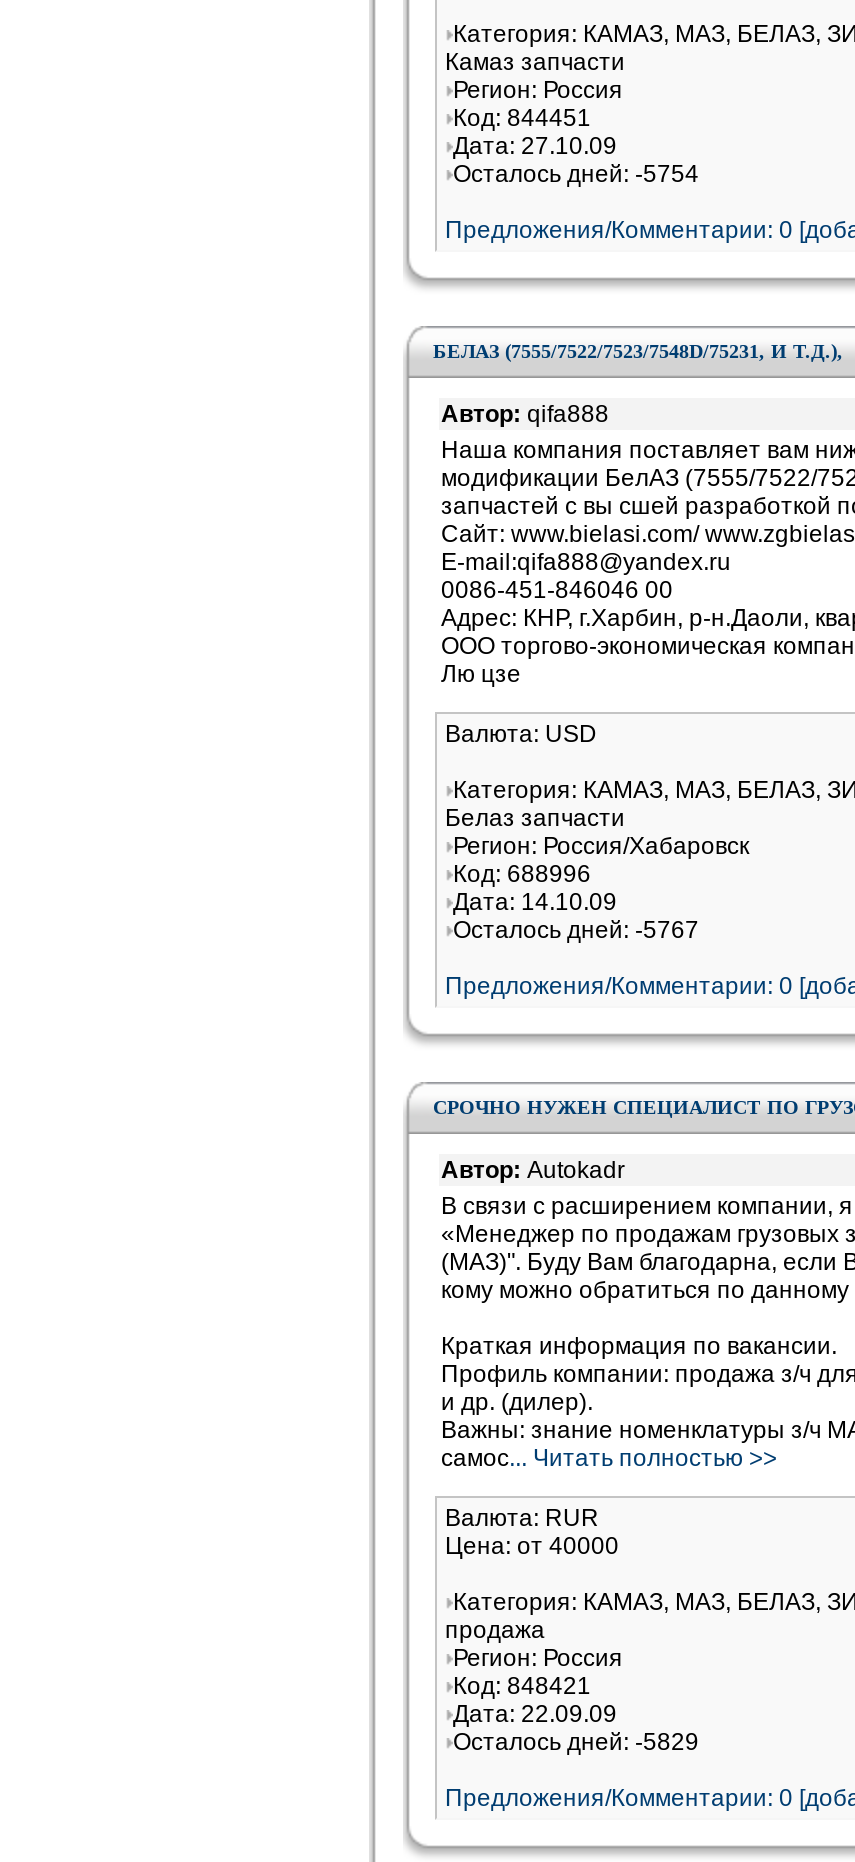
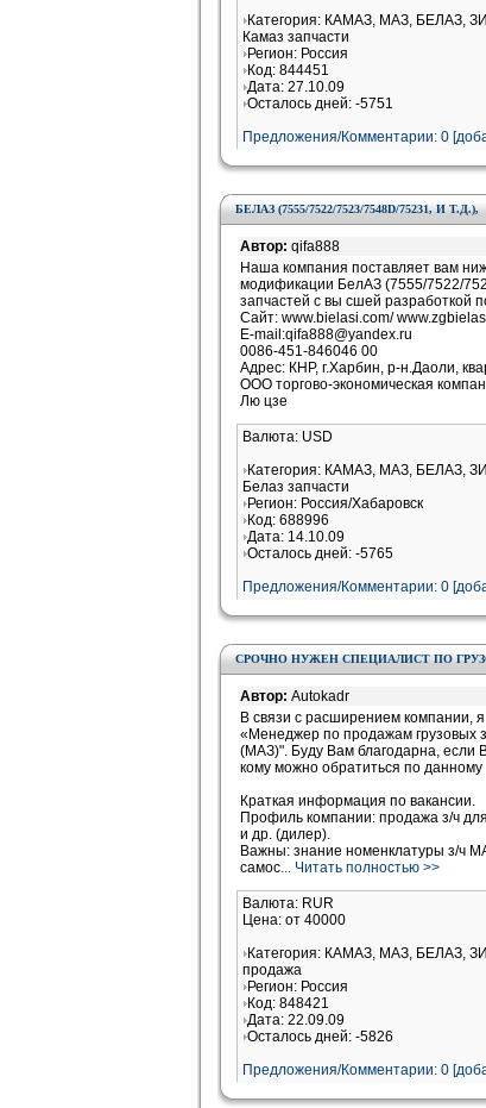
- Осталось дней: -5754
+ Осталось дней: -5751

- Осталось дней: -5767
+ Осталось дней: -5765

- Осталось дней: -5829
+ Осталось дней: -5826
